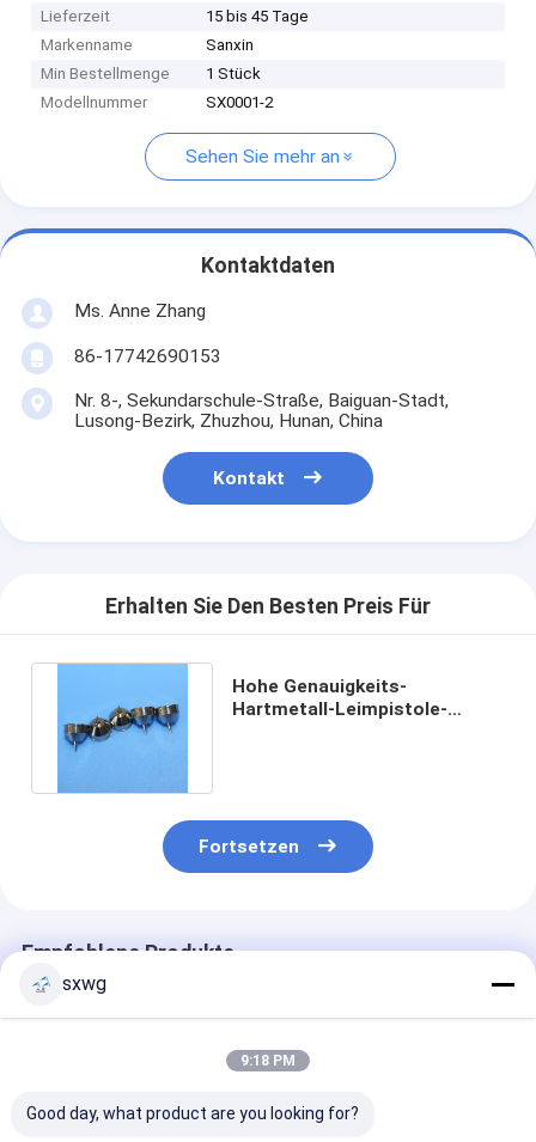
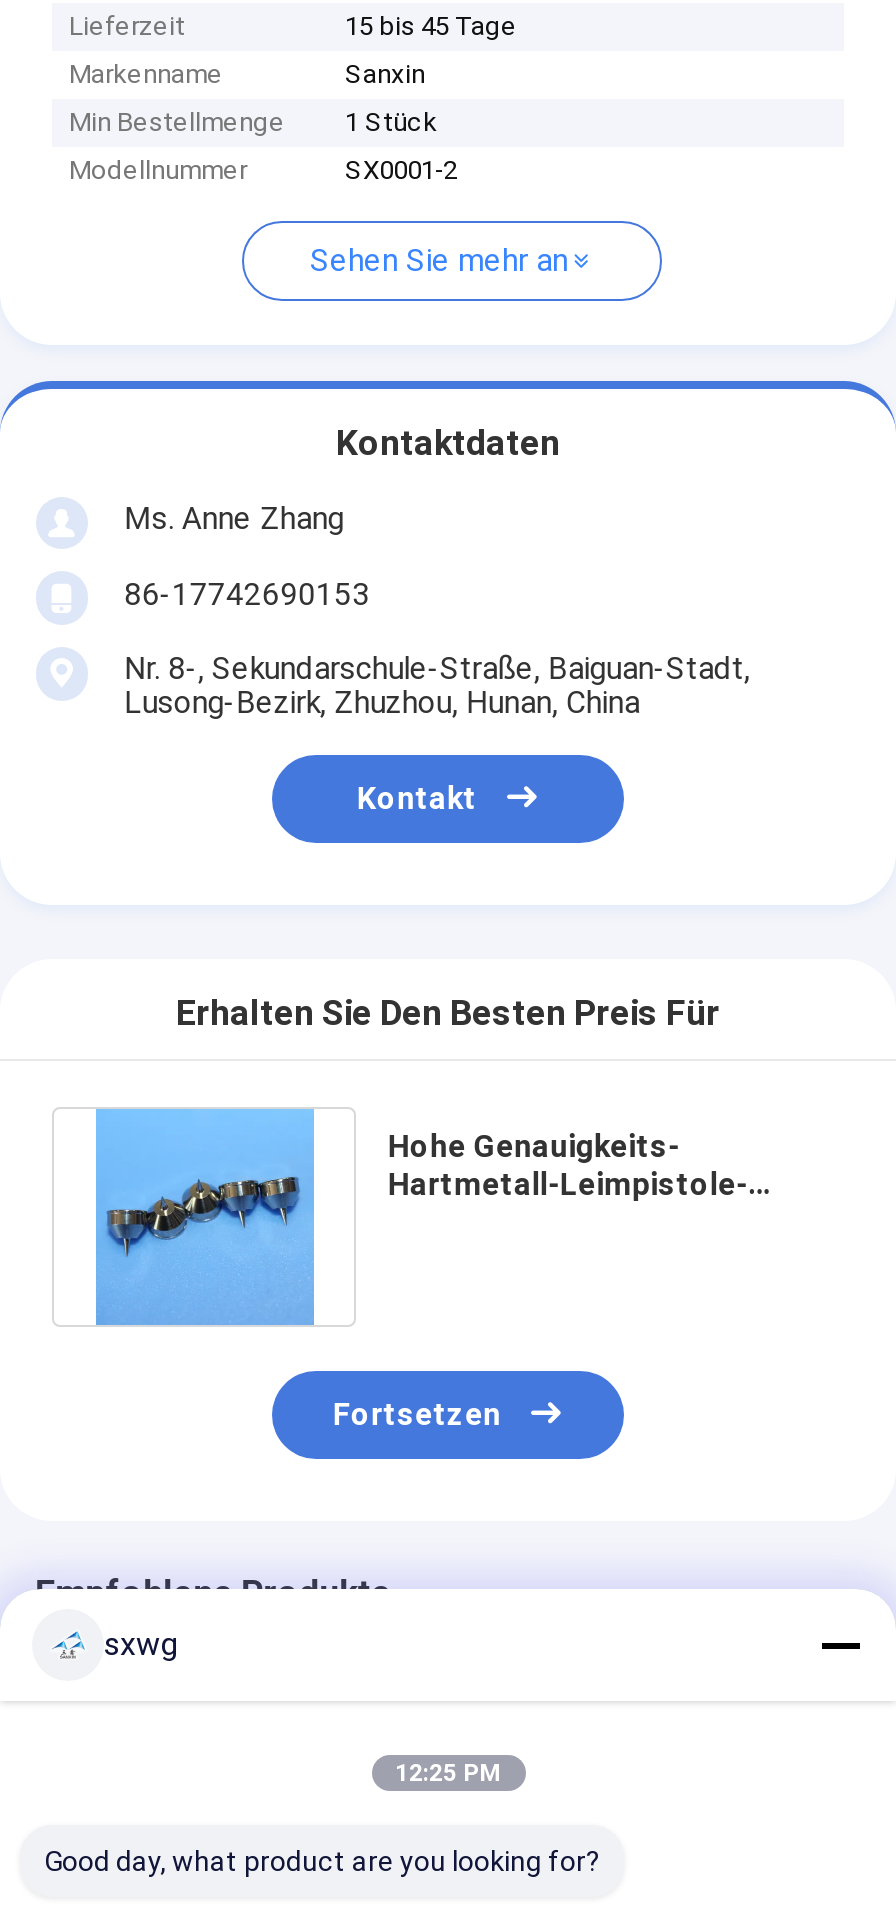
- 9:18 PM
+ 12:25 PM
